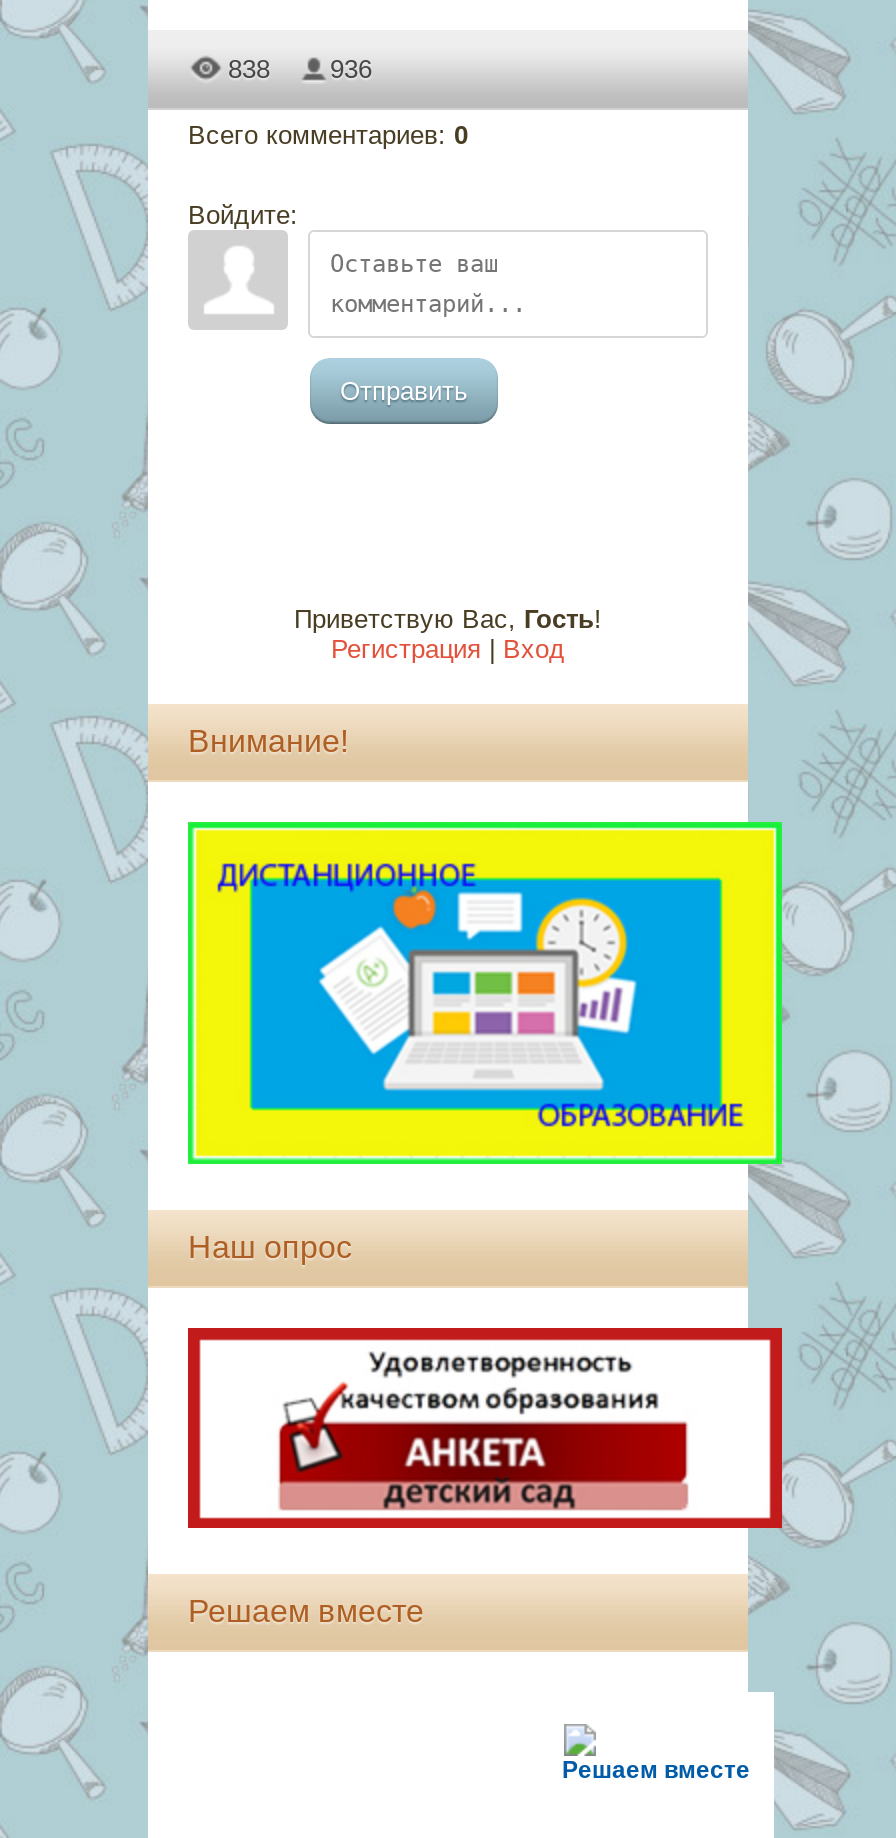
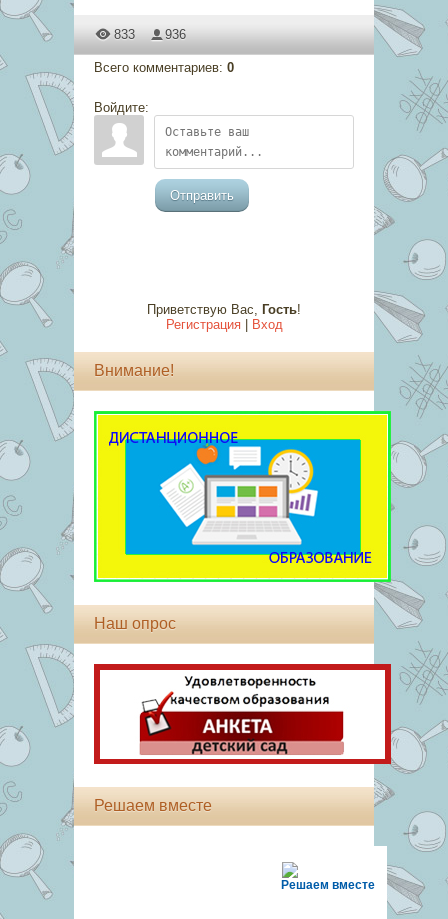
- 838 936
+ 833 936
